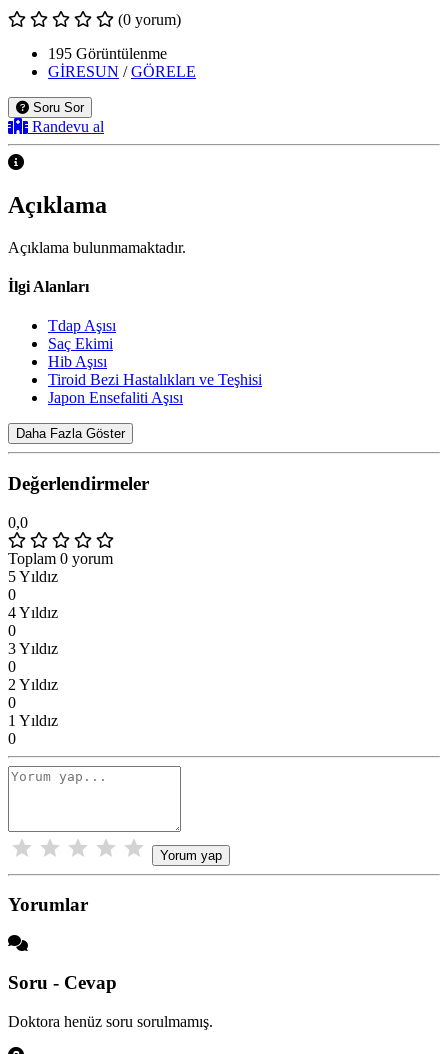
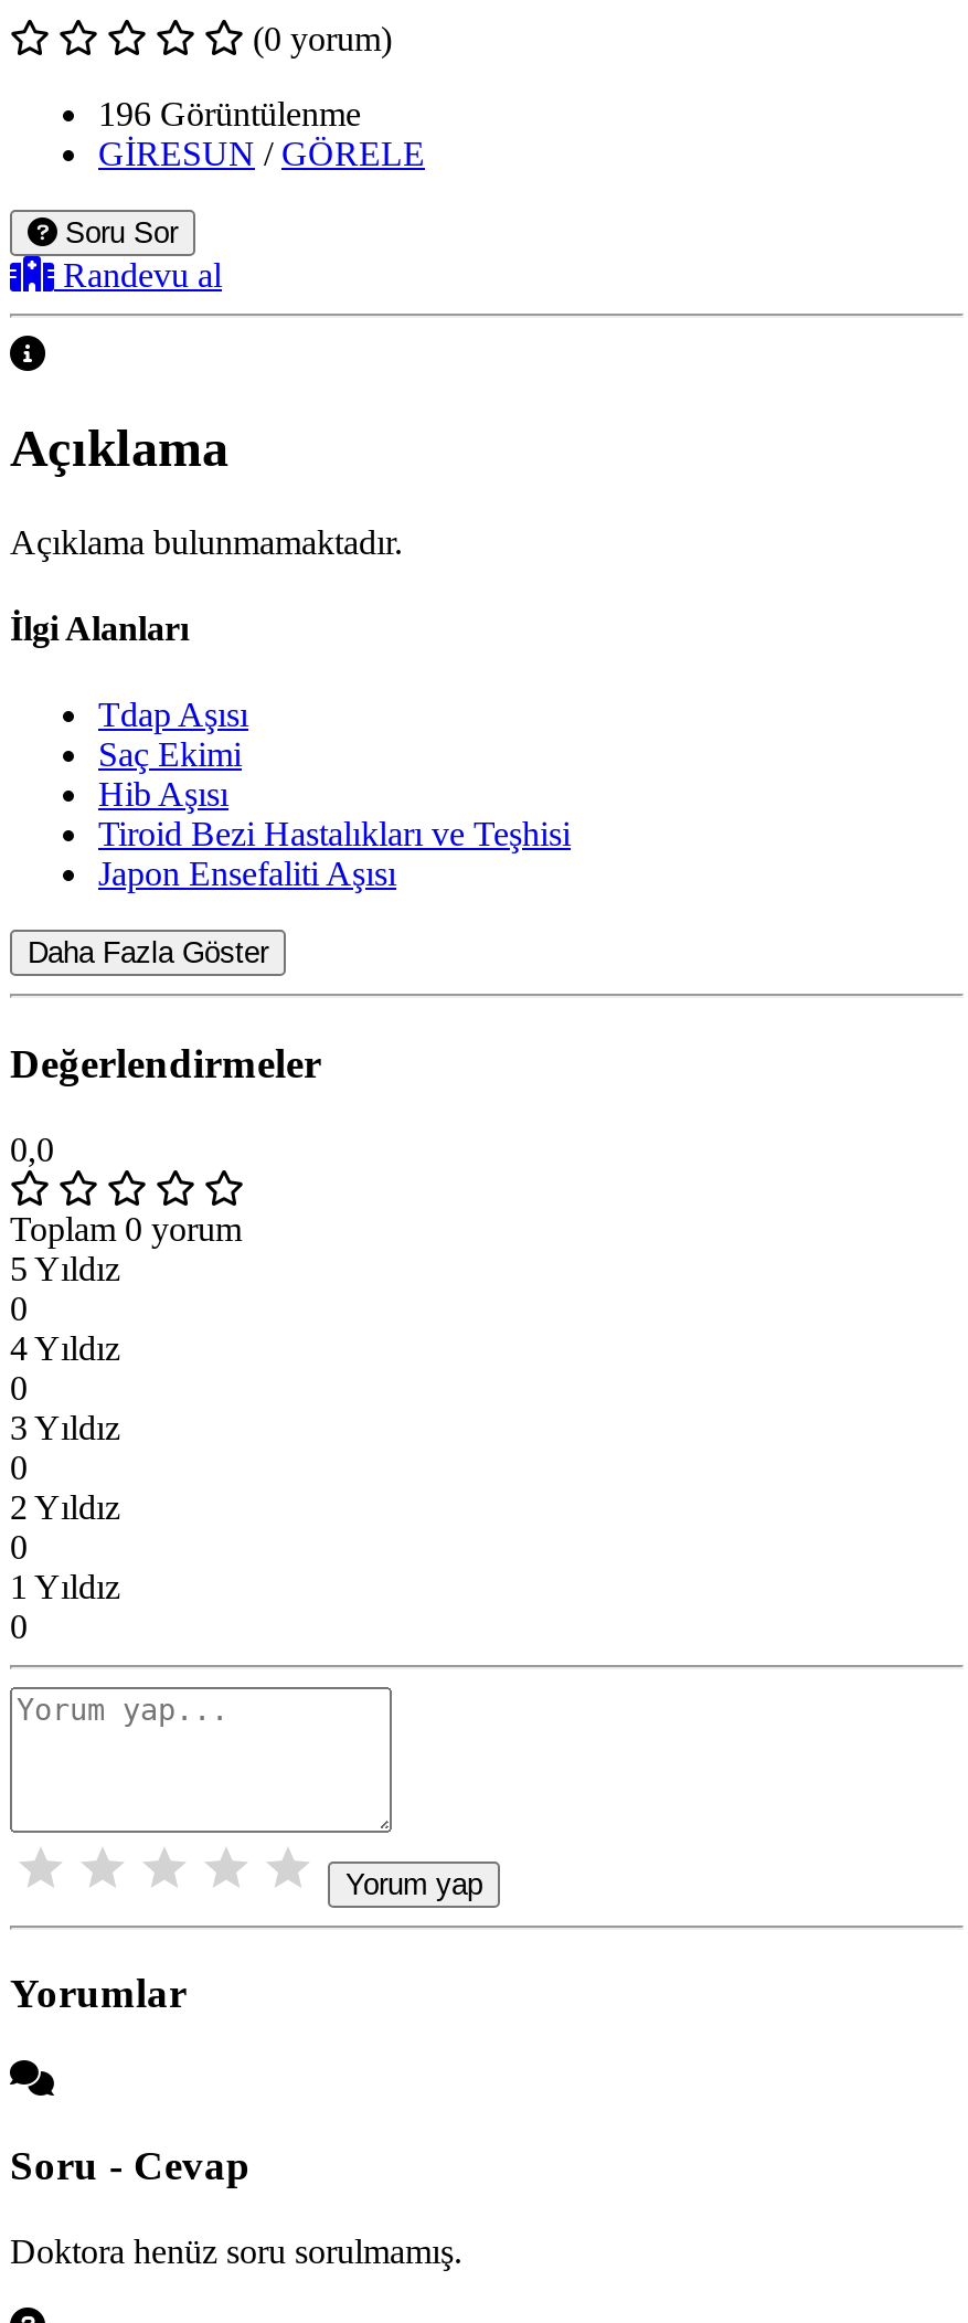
- 195 Görüntülenme
+ 196 Görüntülenme
